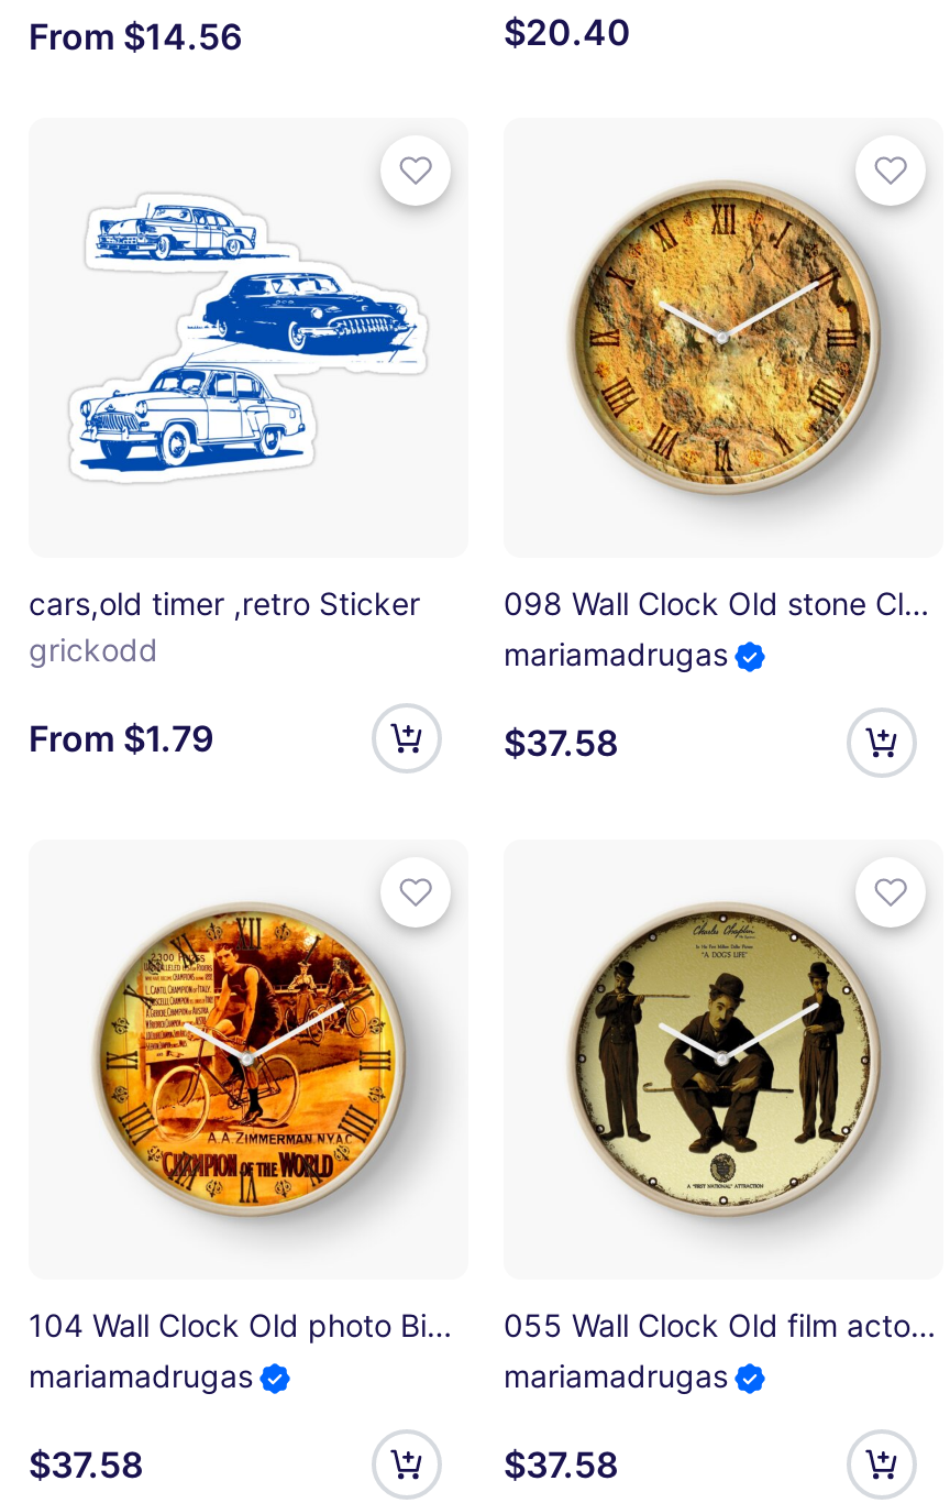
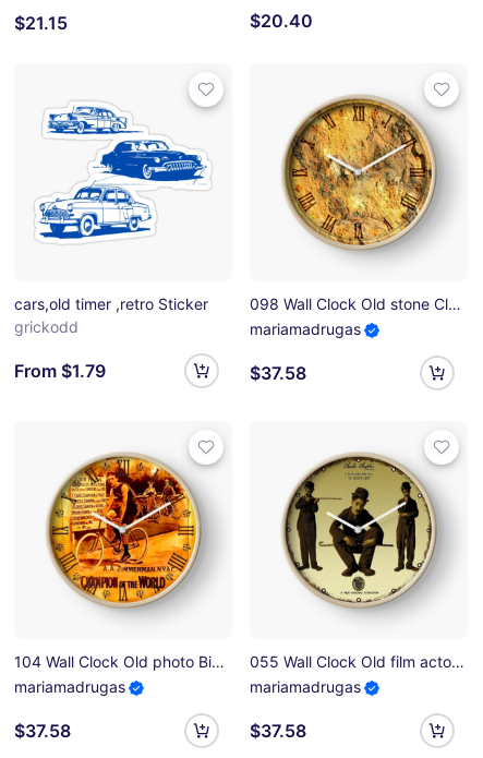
- From $14.56
+ $21.15
